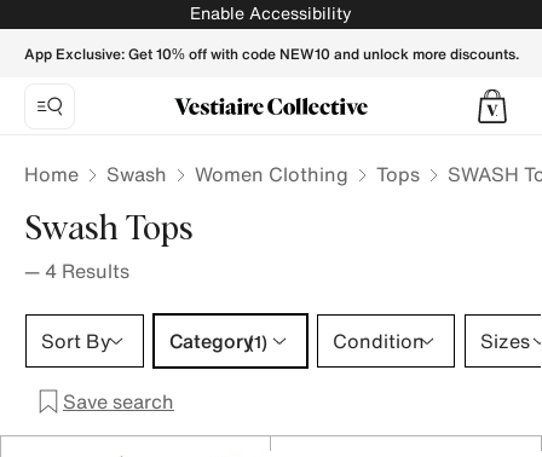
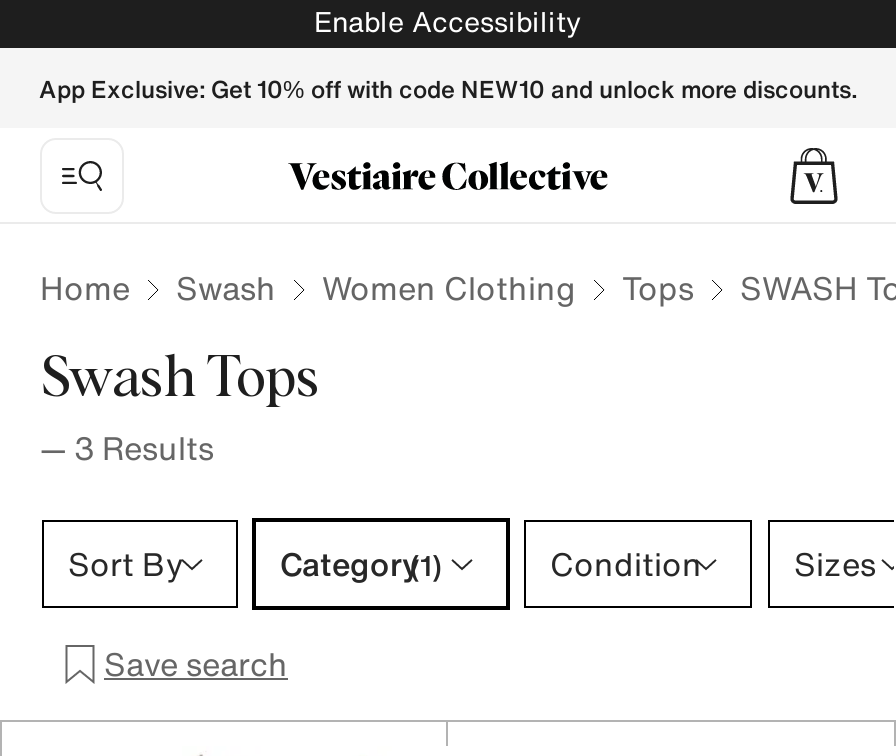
- — 4 Results
+ — 3 Results
